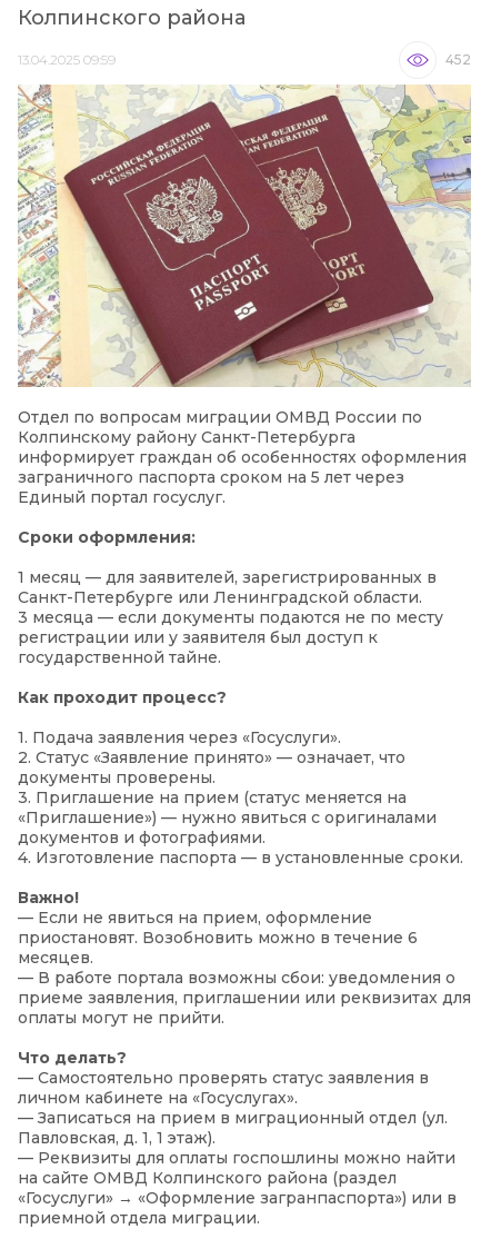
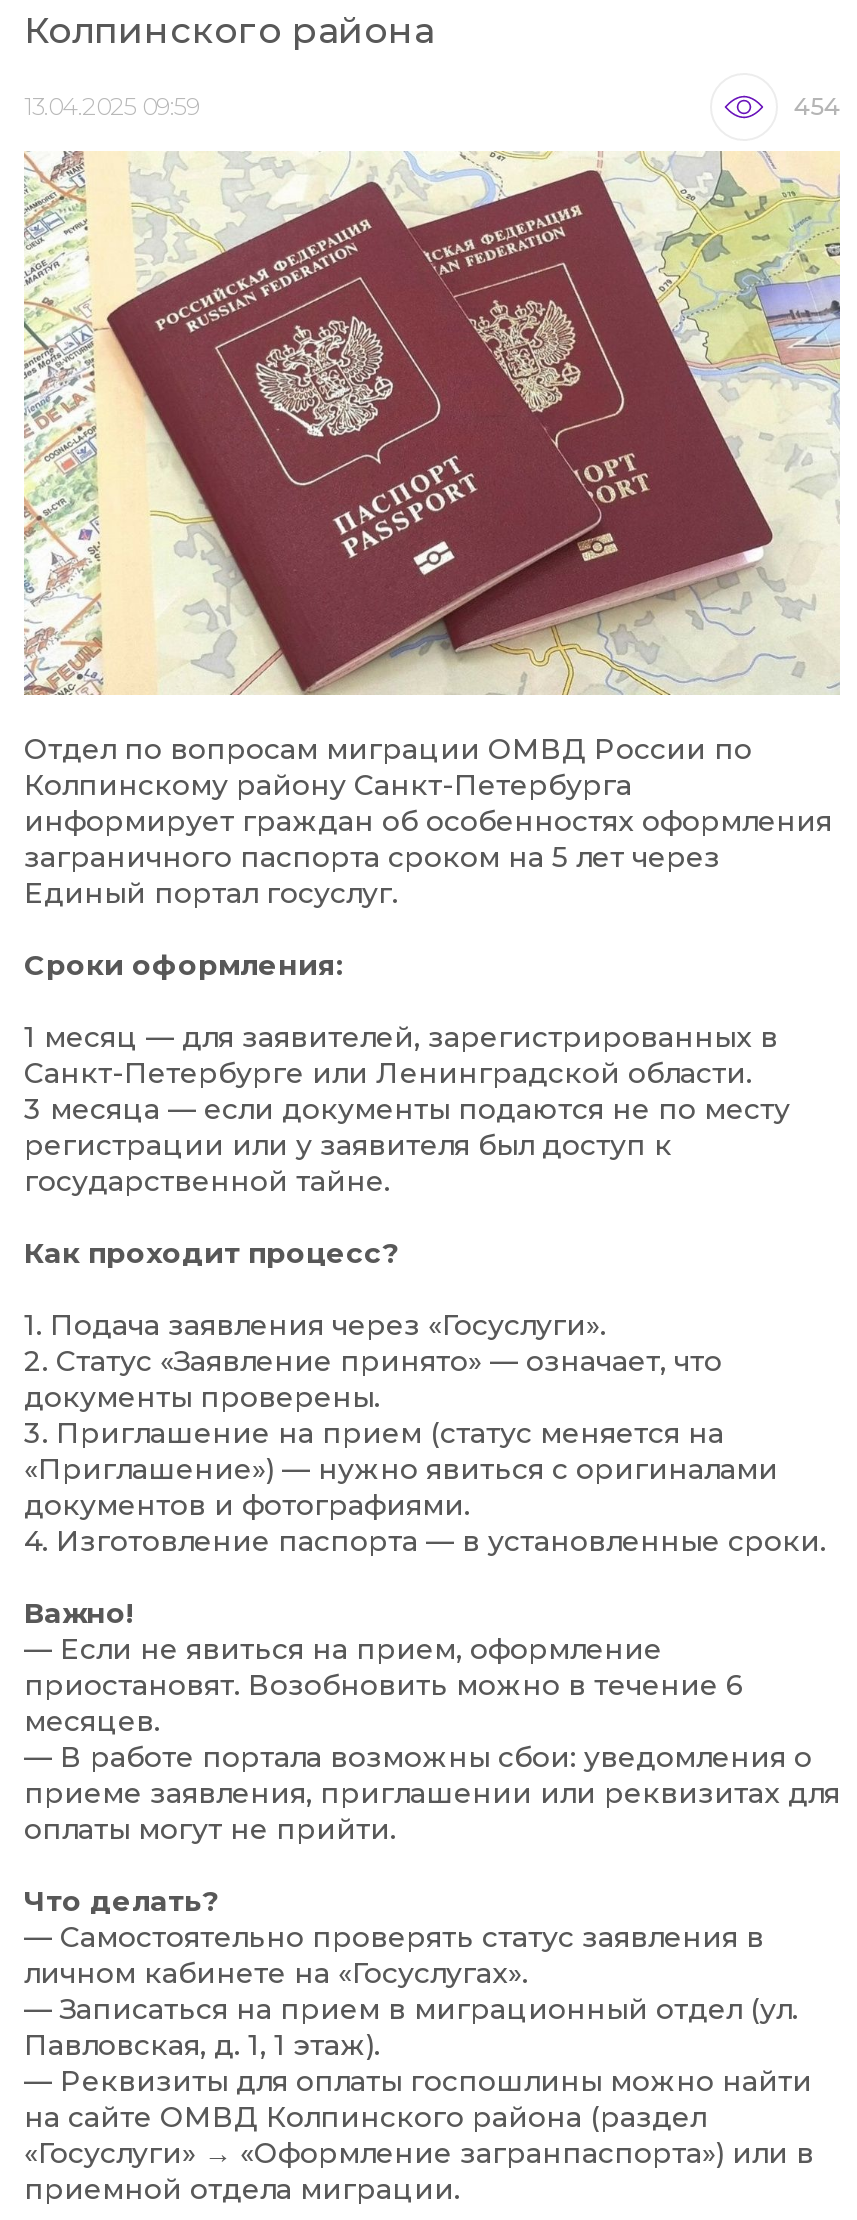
- 452
+ 454
